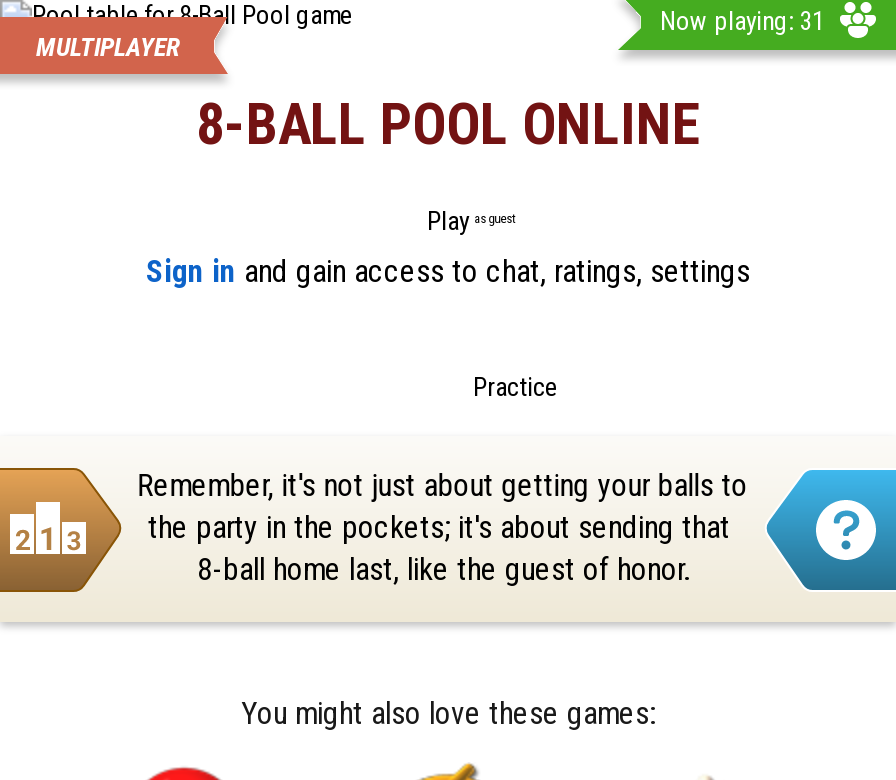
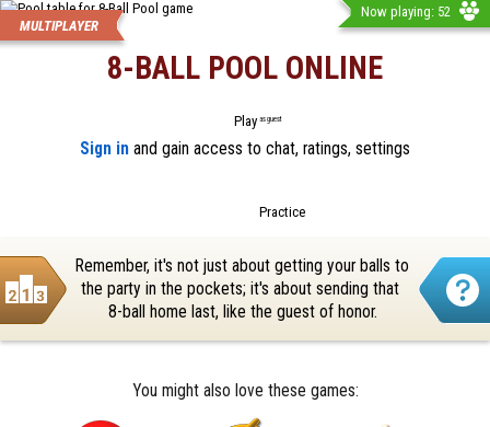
- Now playing: 31
+ Now playing: 52
